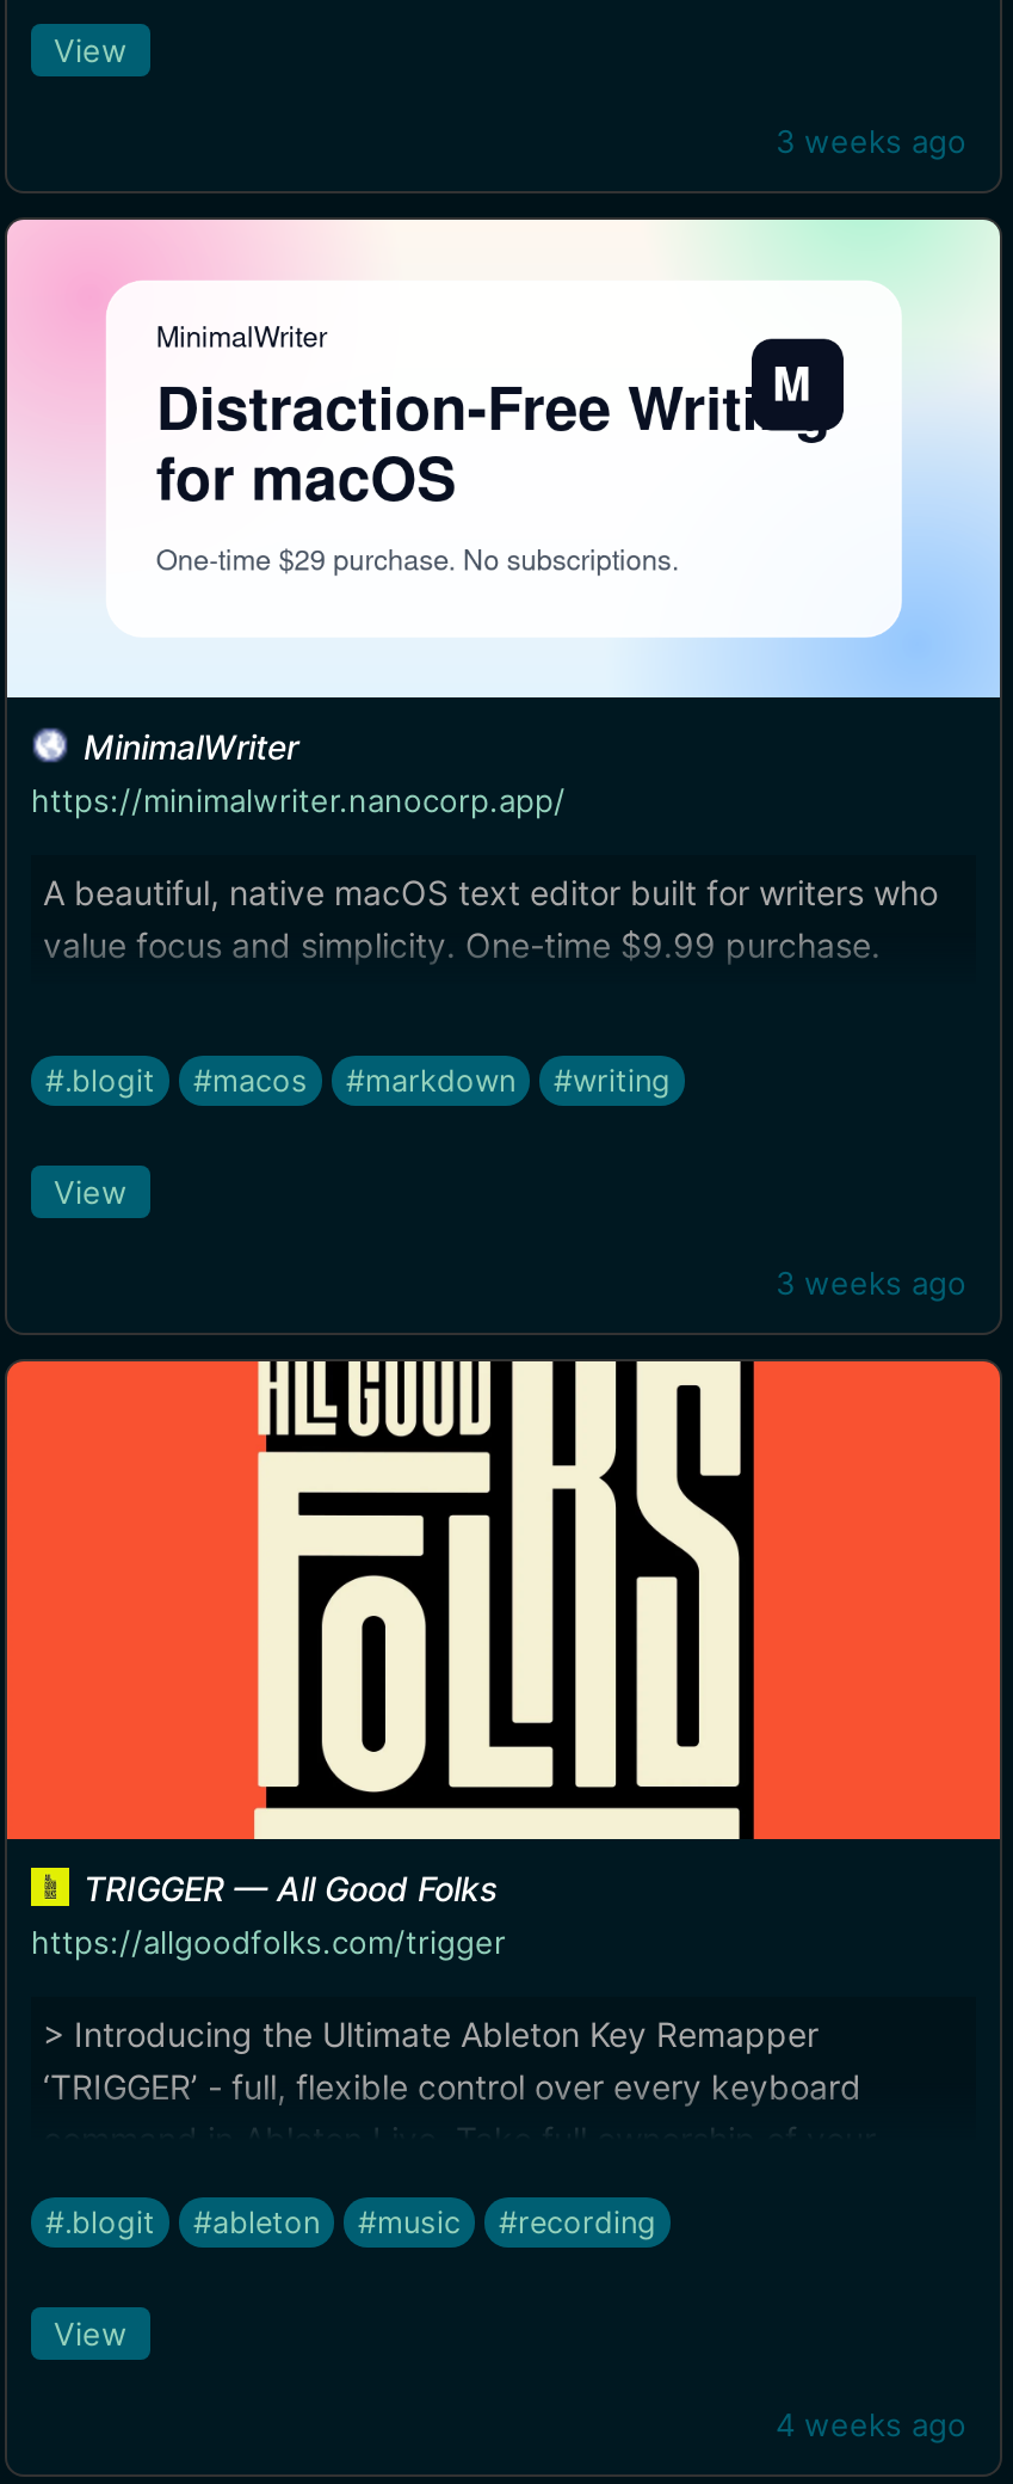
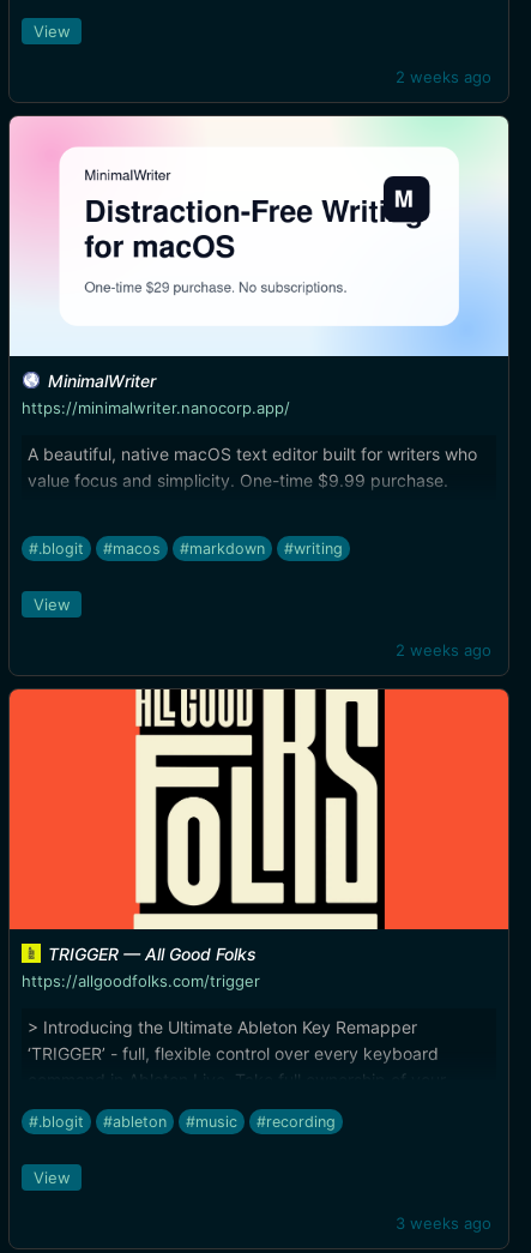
- 3 weeks ago
+ 2 weeks ago

- 3 weeks ago
+ 2 weeks ago

- 4 weeks ago
+ 3 weeks ago
